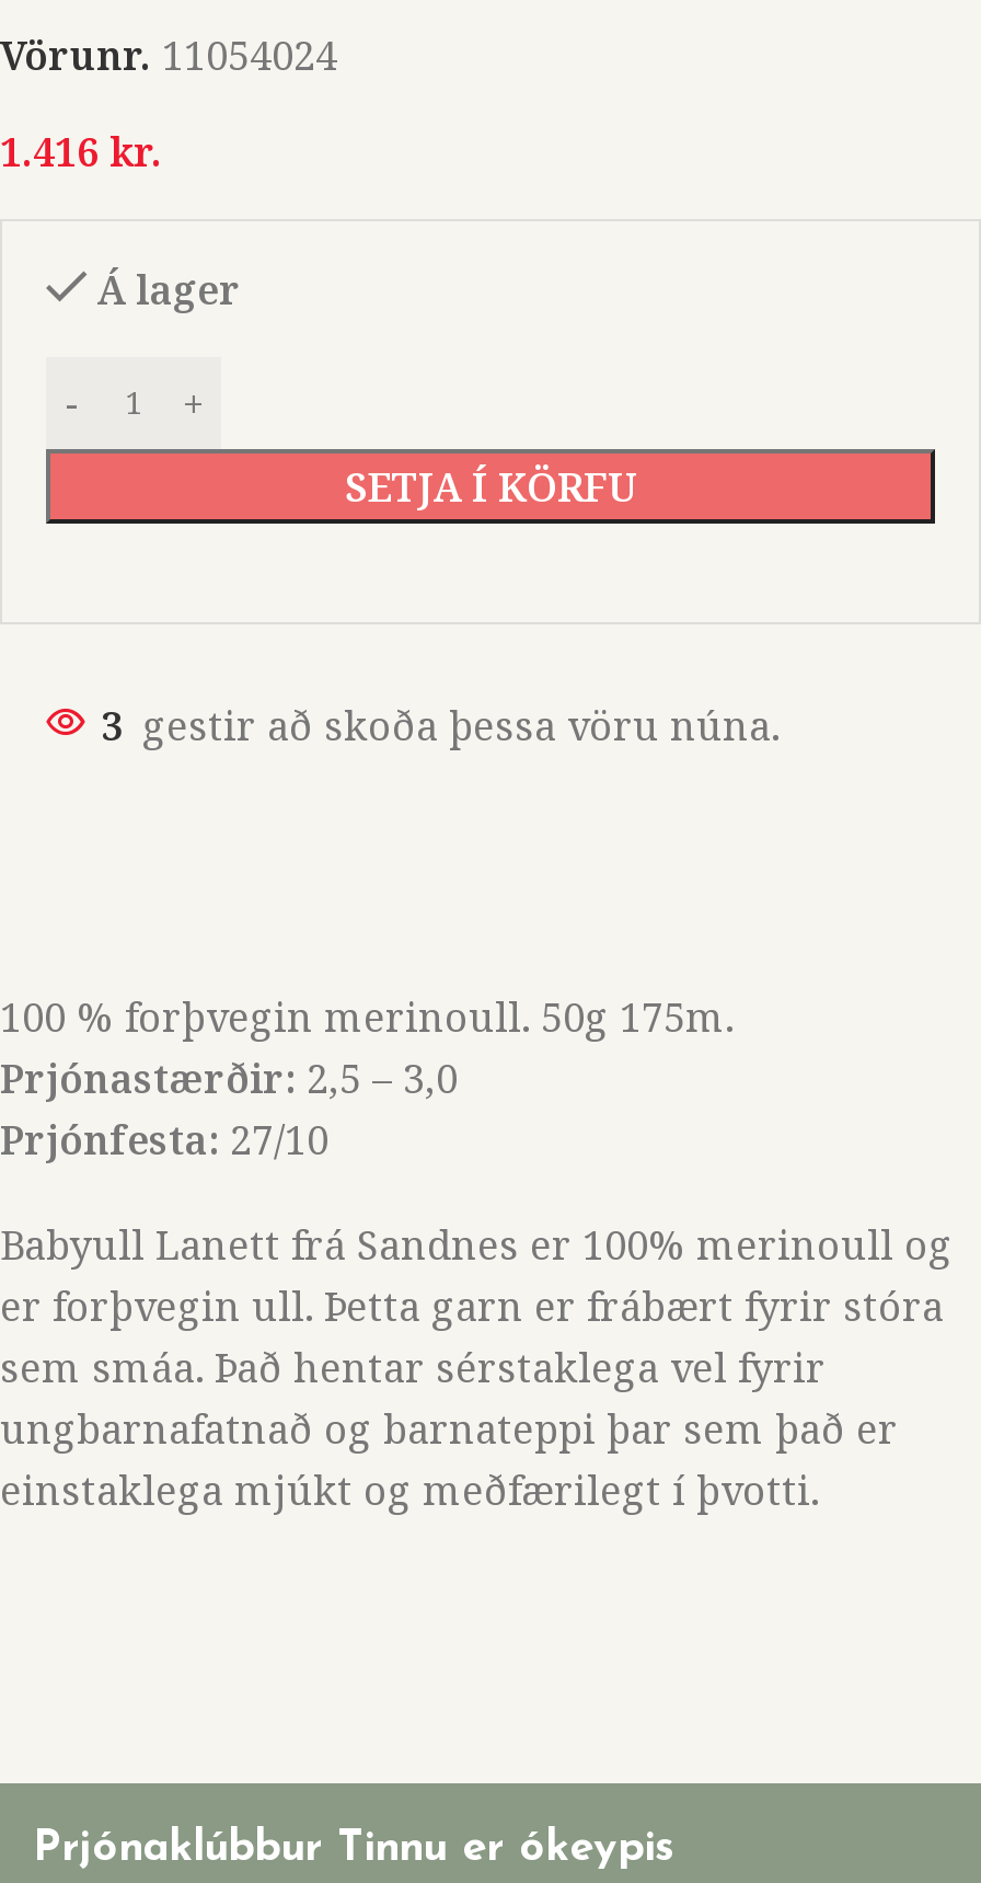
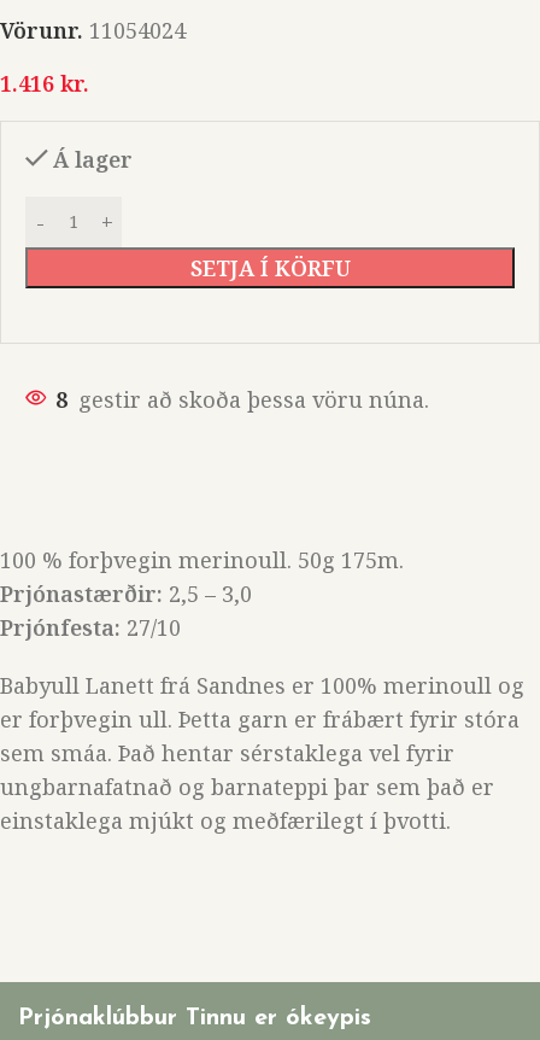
- 3 gestir að skoða þessa vöru núna.
+ 8 gestir að skoða þessa vöru núna.
